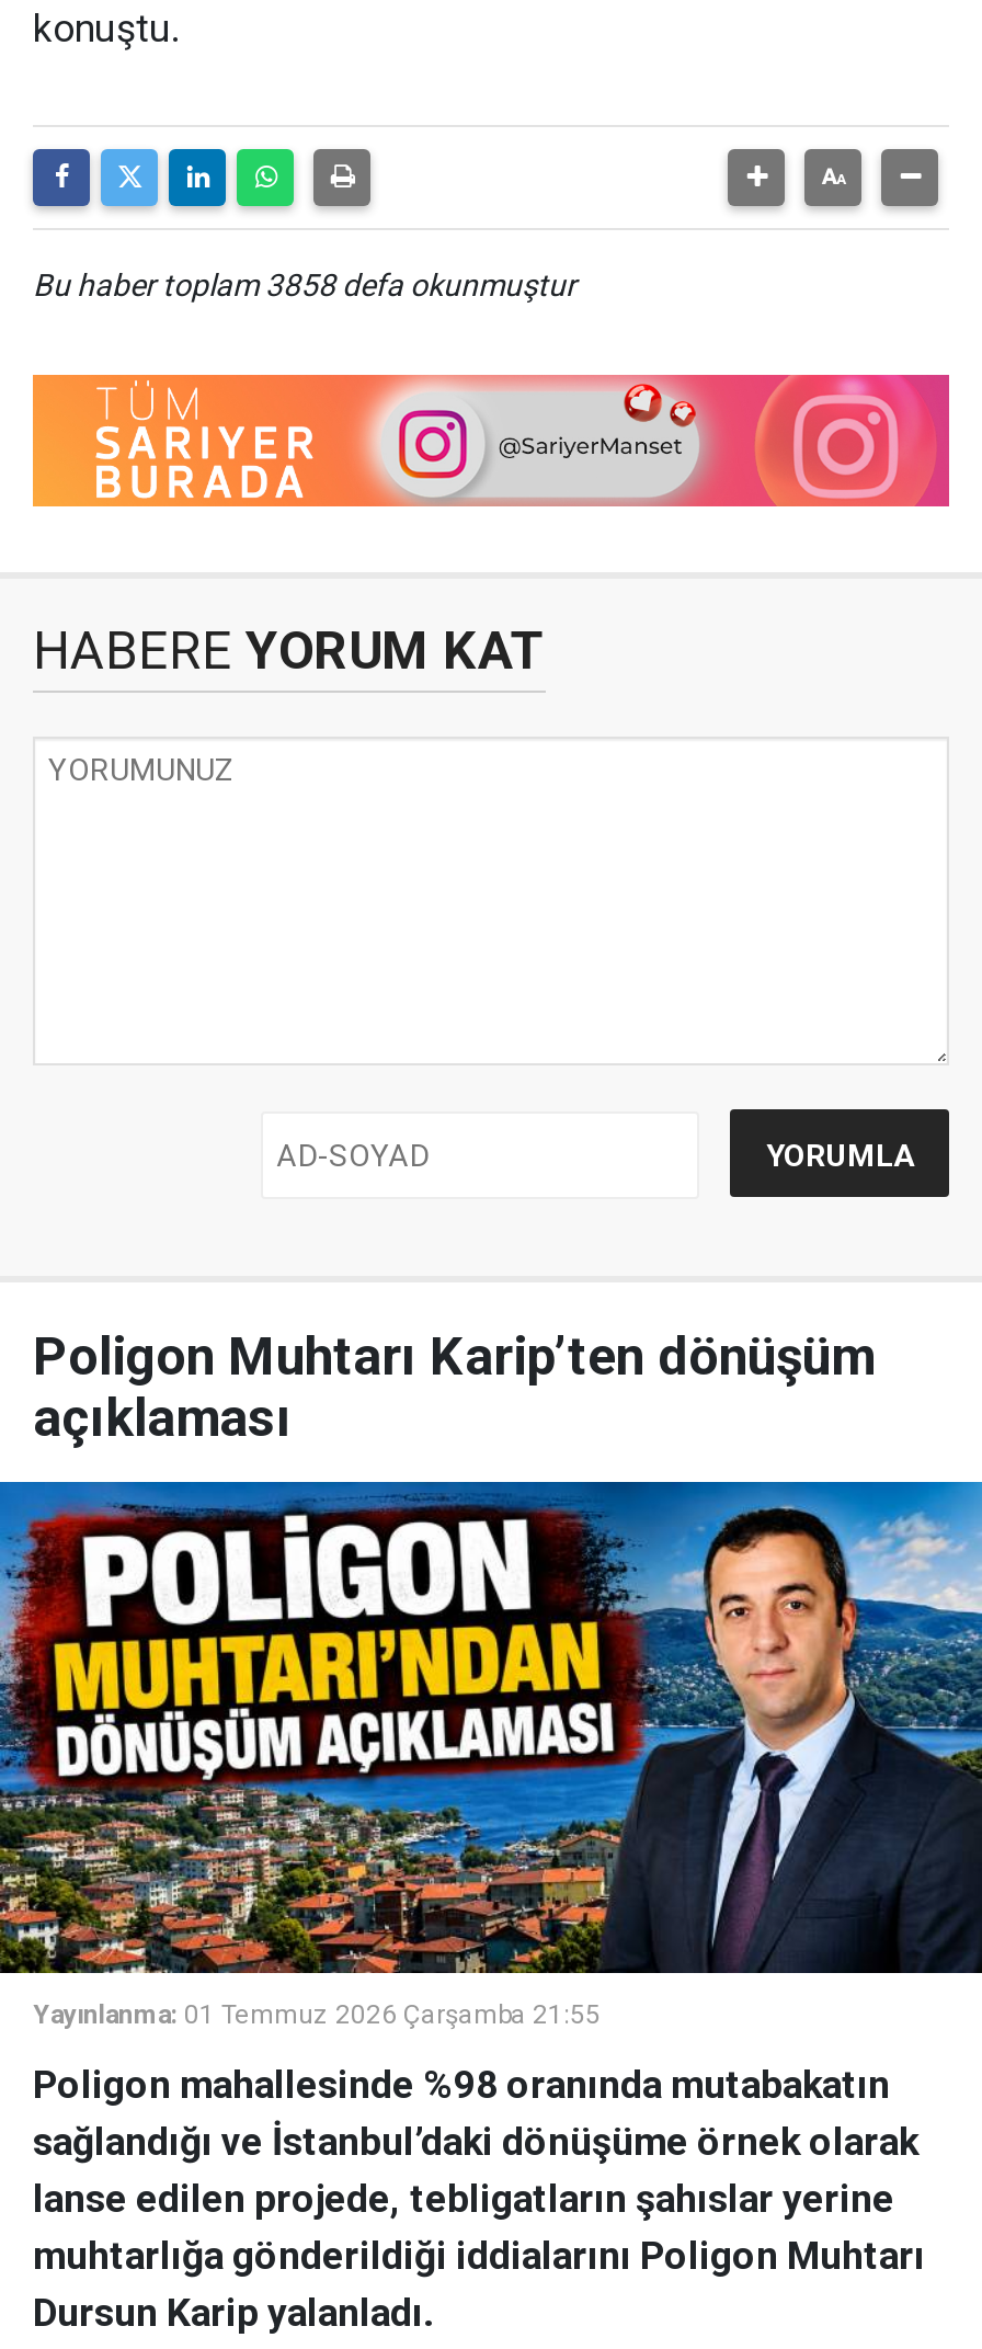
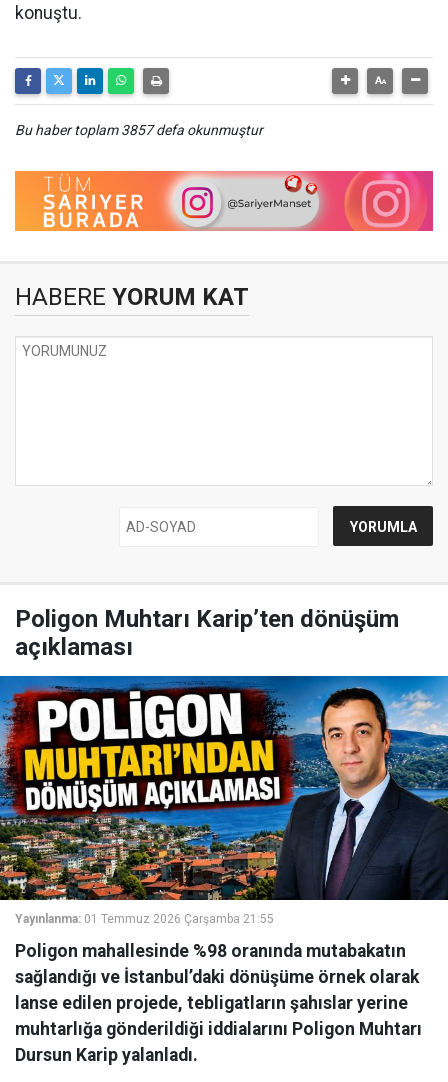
- Bu haber toplam 3858 defa okunmuştur
+ Bu haber toplam 3857 defa okunmuştur
